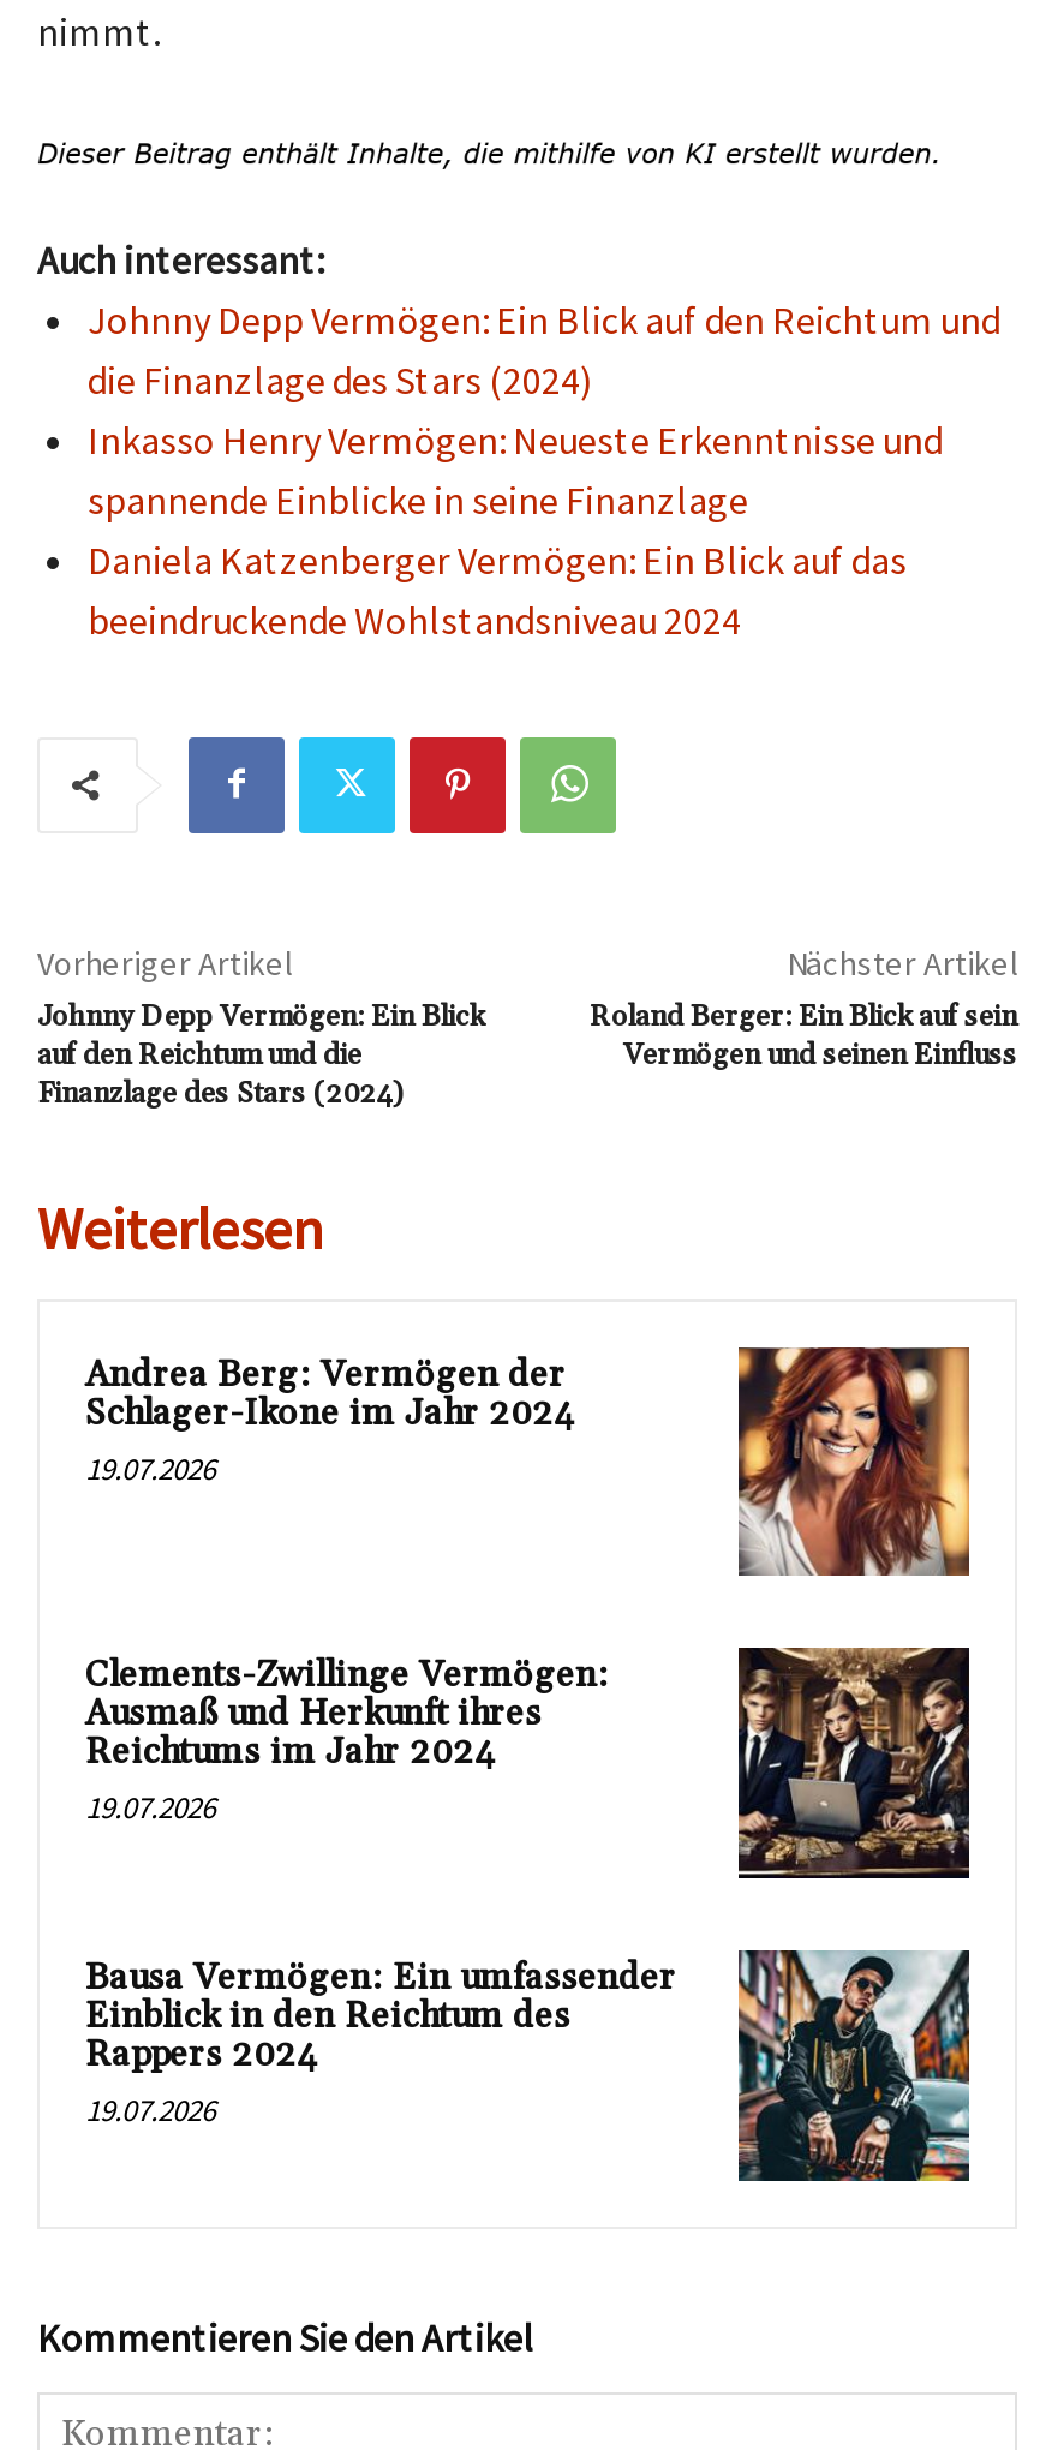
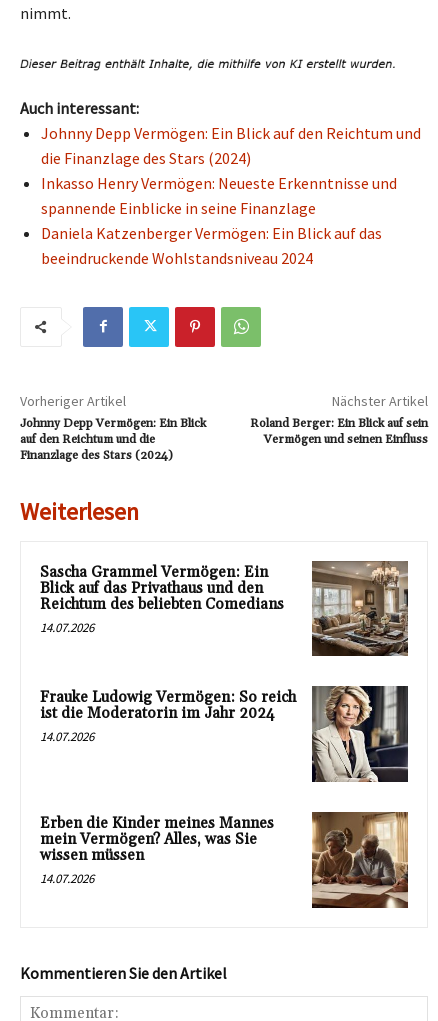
- Andrea Berg: Vermögen der
- Schlager-Ikone im Jahr 2024
- 19.07.2026
+ Sascha Grammel Vermögen: Ein
+ Blick auf das Privathaus und den
+ Reichtum des beliebten Comedians
+ 14.07.2026

- [image]
+ [image]

- Clements-Zwillinge Vermögen:
- Ausmaß und Herkunft ihres
- Reichtums im Jahr 2024
- 19.07.2026
+ Frauke Ludowig Vermögen: So reich
+ ist die Moderatorin im Jahr 2024
+ 14.07.2026

- [image]
+ [image]

- [image]
- Bausa Vermögen: Ein umfassender
- Einblick in den Reichtum des
- Rappers 2024
- 19.07.2026
+ [image]
+ Erben die Kinder meines Mannes
+ mein Vermögen? Alles, was Sie
+ wissen müssen
+ 14.07.2026
